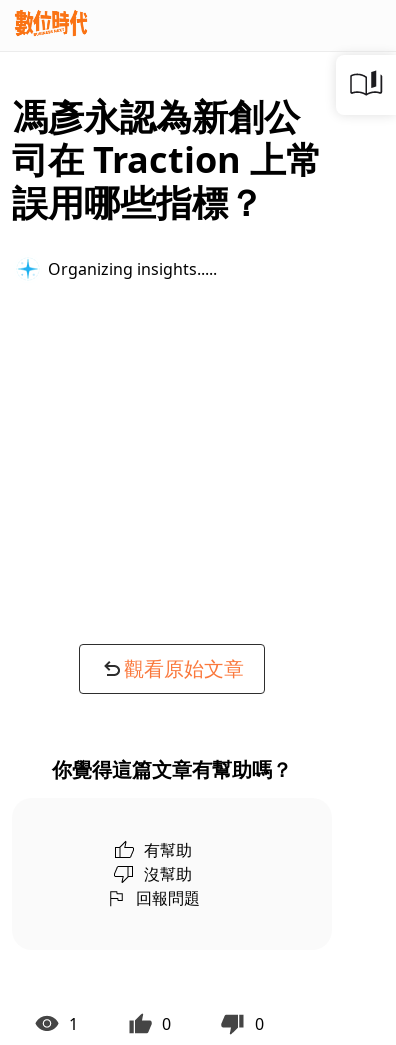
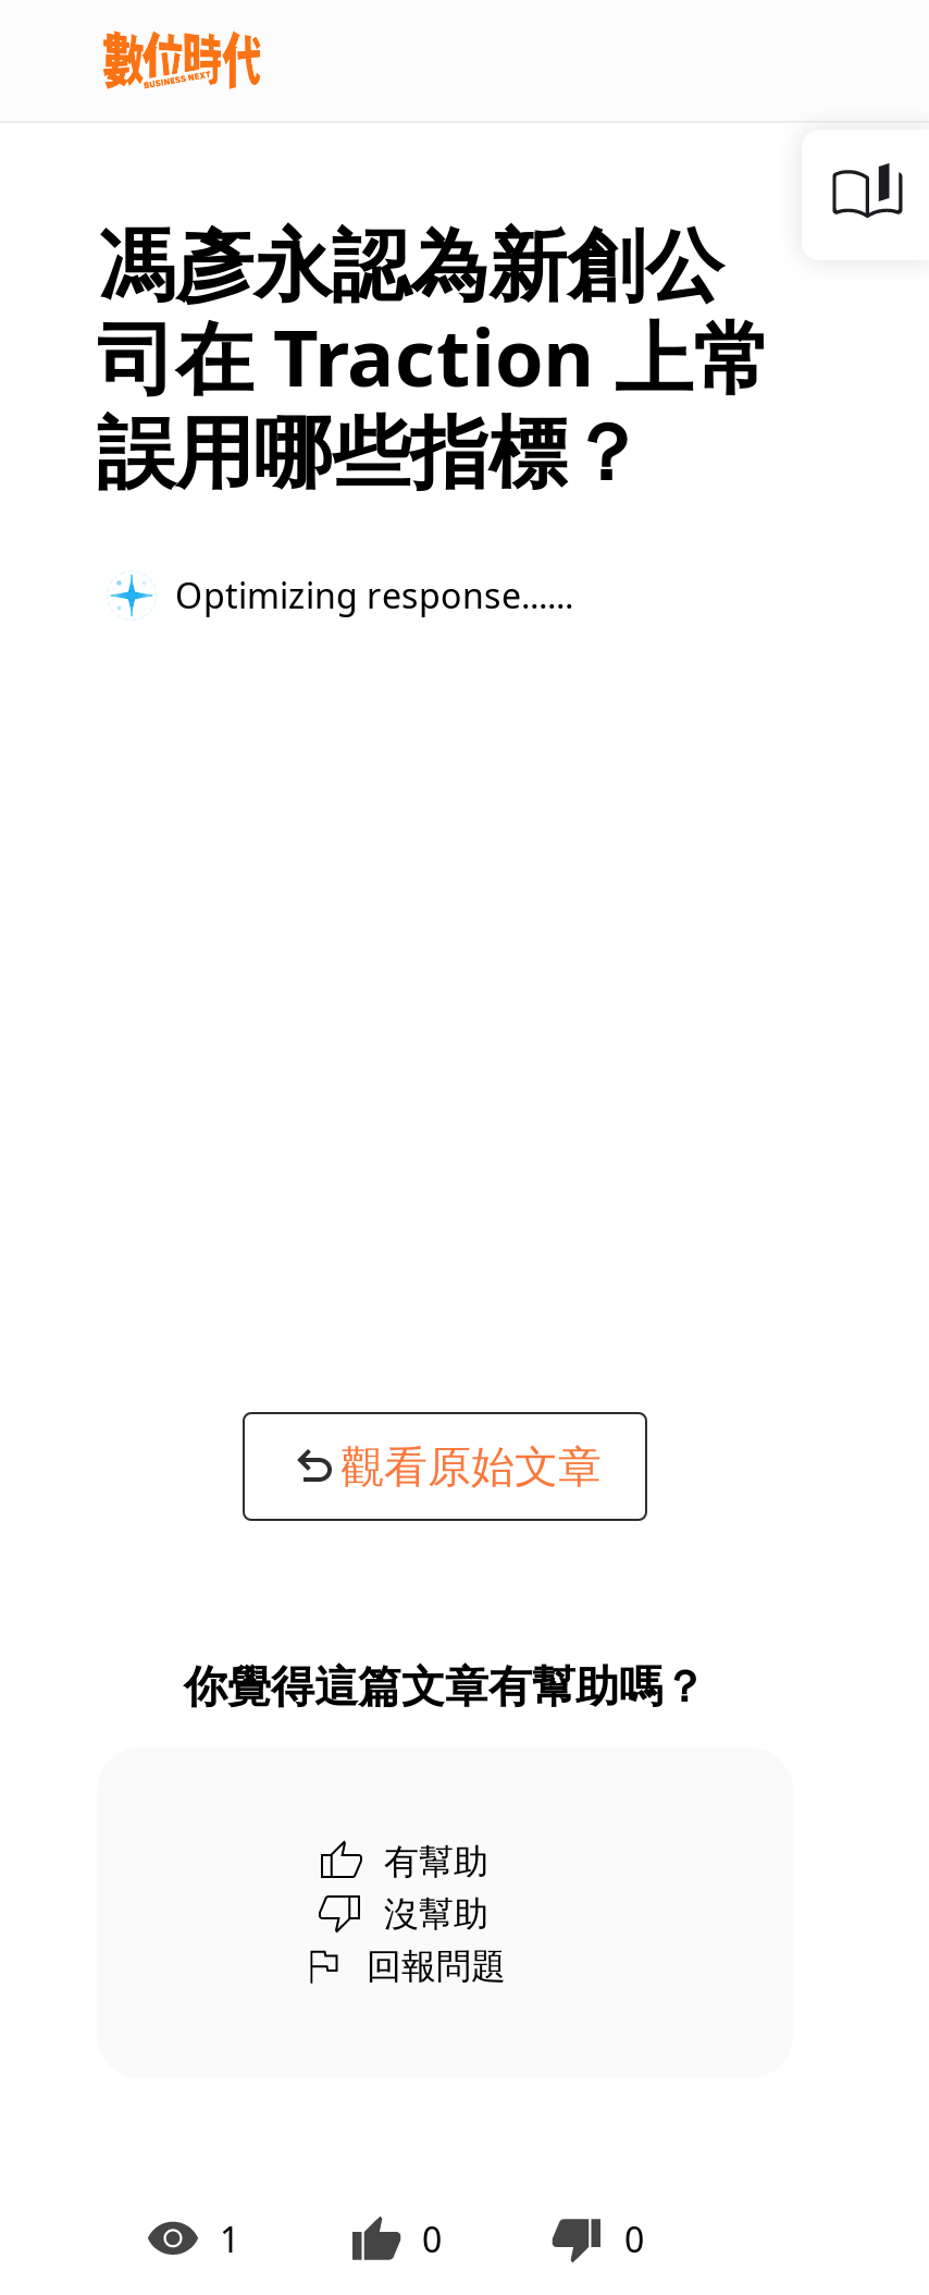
- Organizing insights...
+ Optimizing response...
